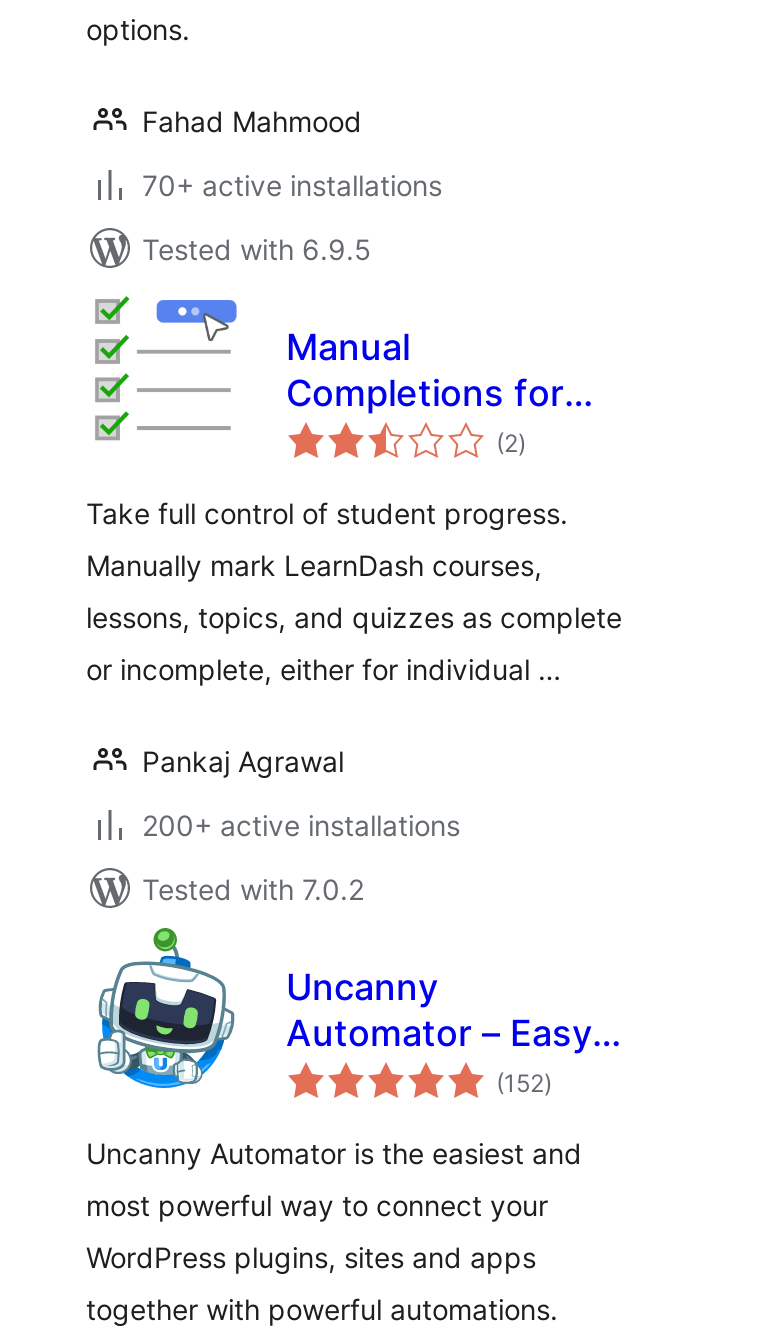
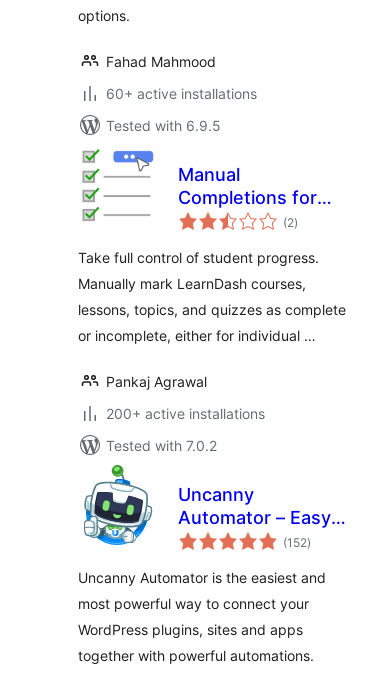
- 70+ active installations
+ 60+ active installations
